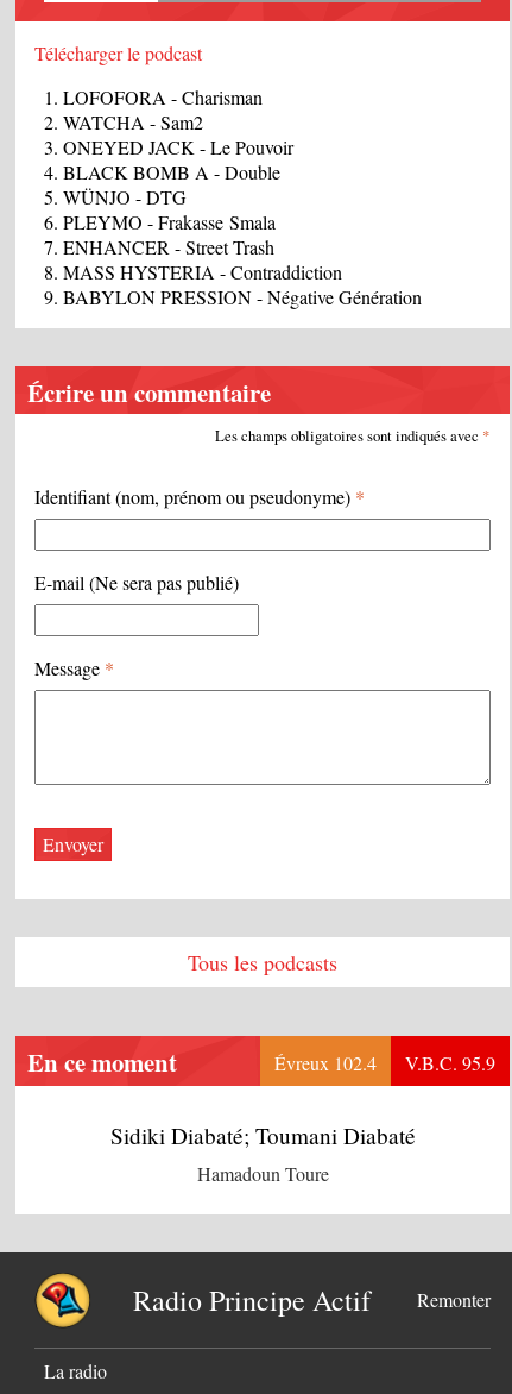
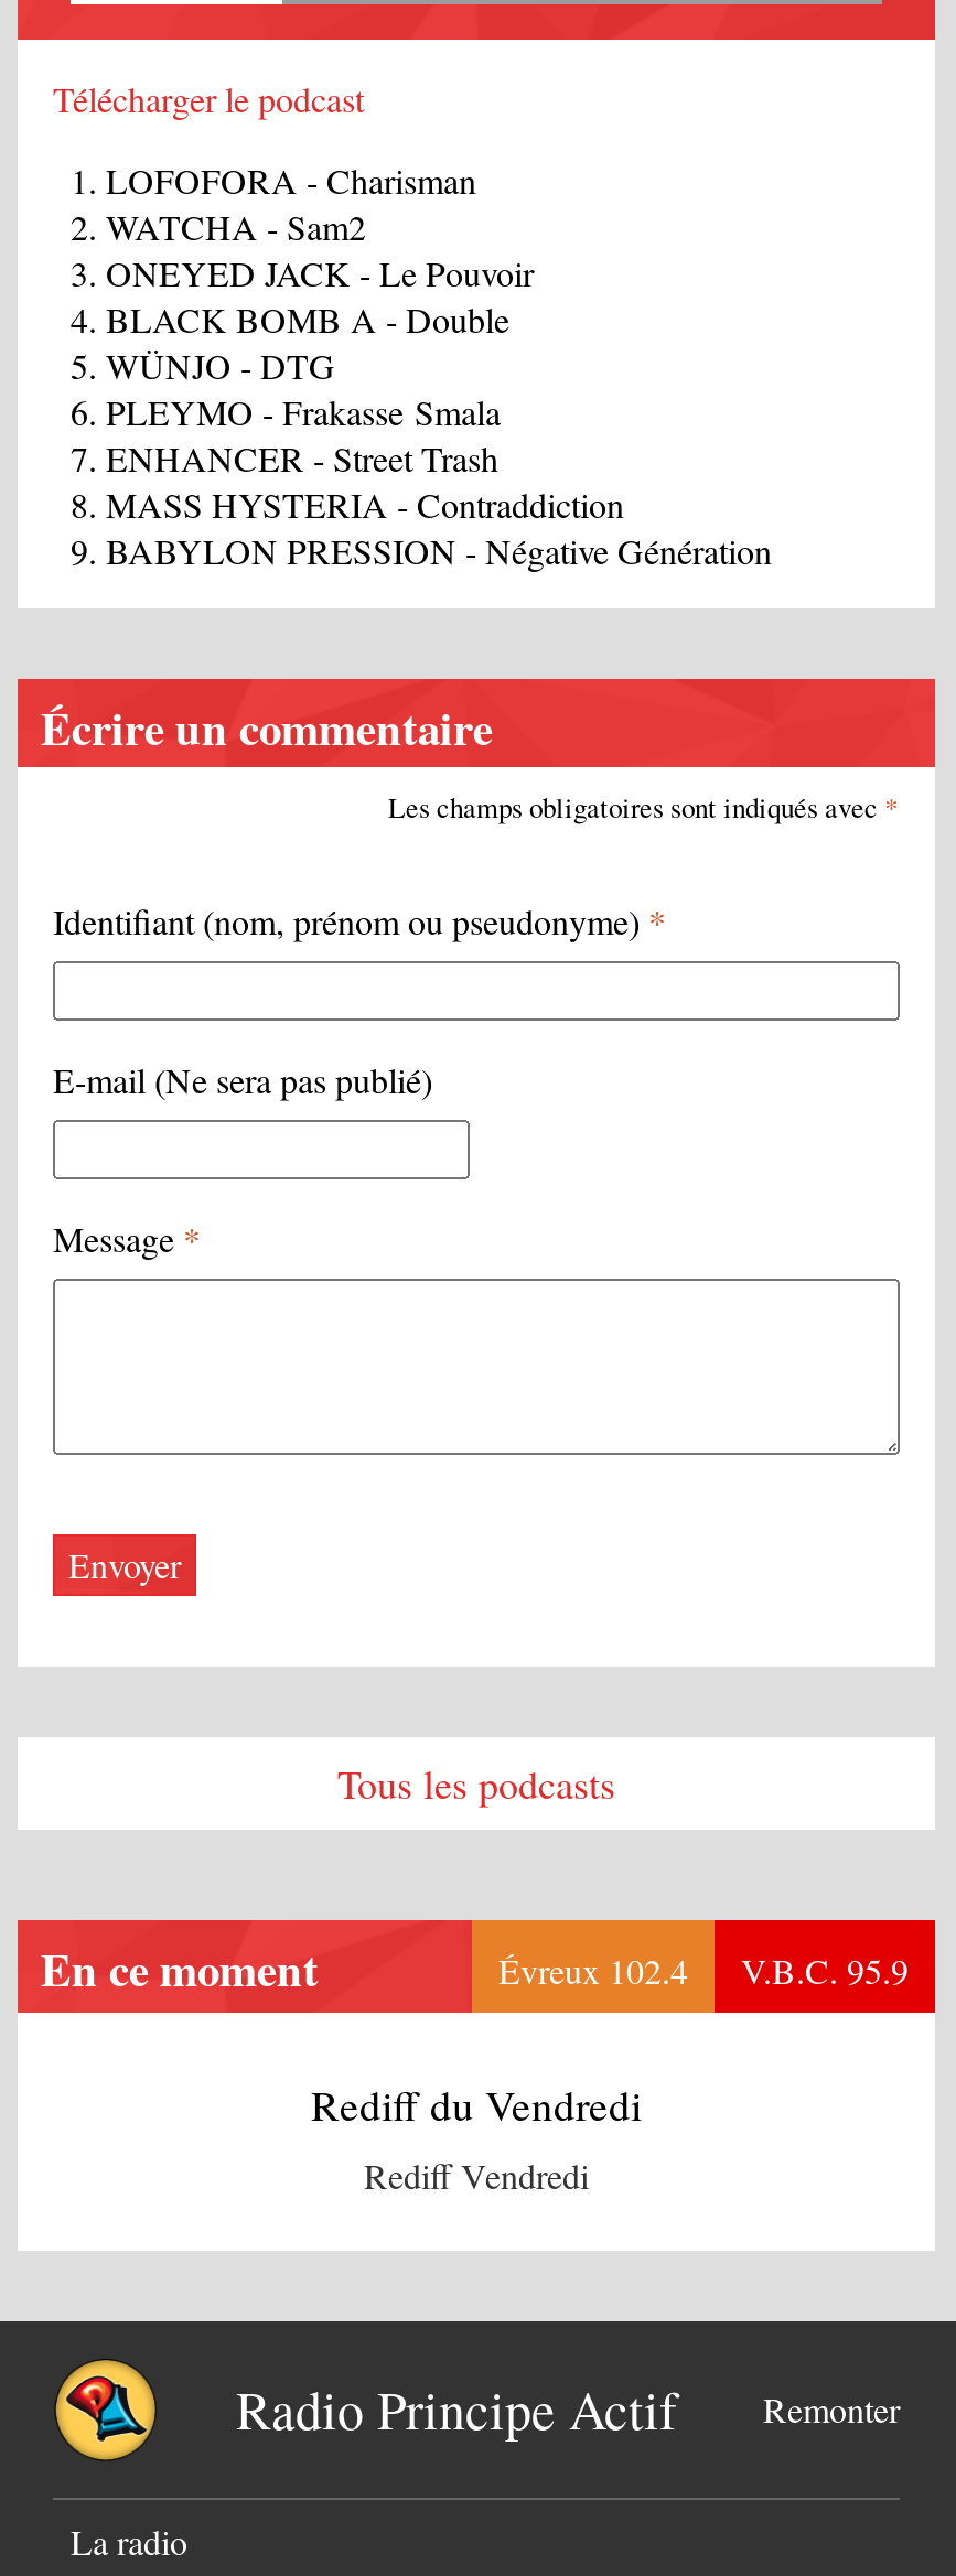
- Sidiki Diabaté; Toumani Diabaté
- Hamadoun Toure
+ Rediff du Vendredi
+ Rediff Vendredi
